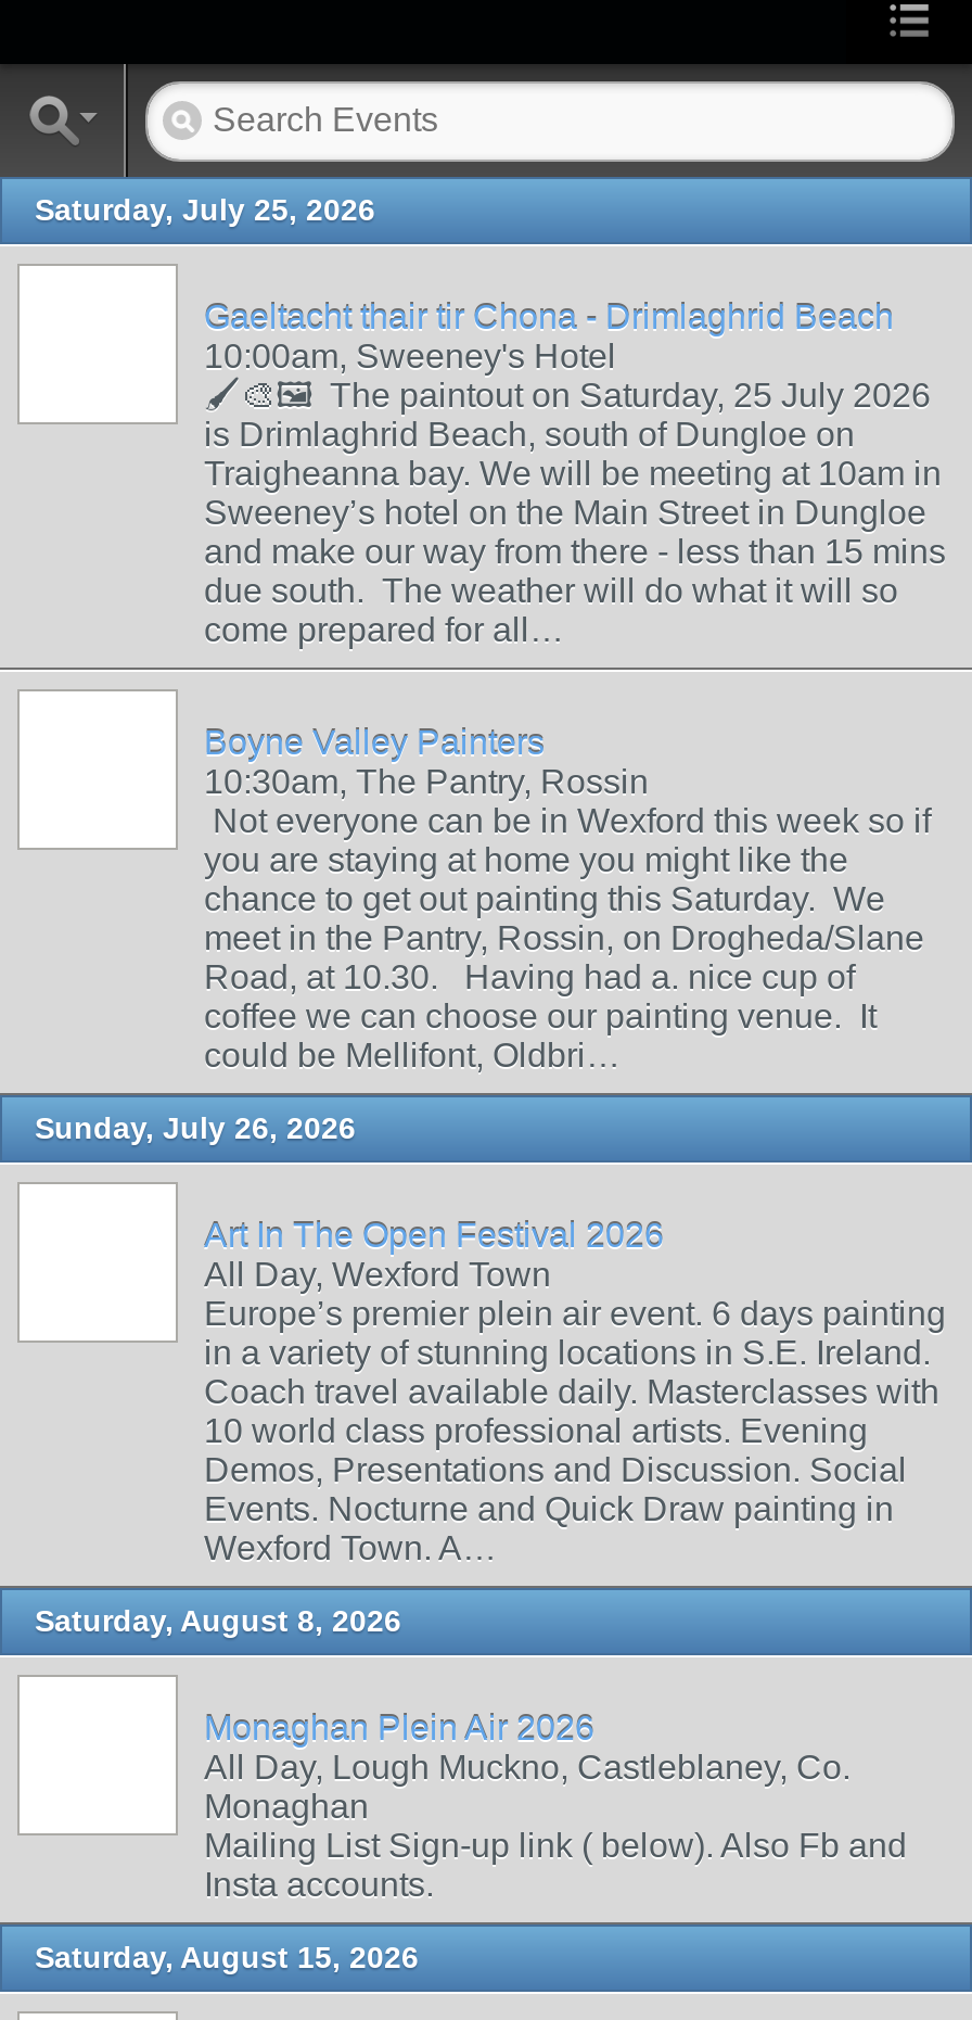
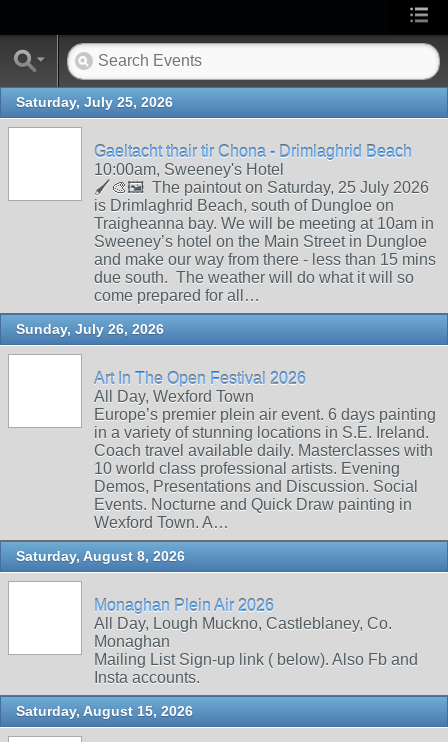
- Boyne Valley Painters
- 10:30am, The Pantry, Rossin
- Not everyone can be in Wexford this week so if
- you are staying at home you might like the
- chance to get out painting this Saturday. We
- meet in the Pantry, Rossin, on Drogheda/Slane
- Road, at 10.30. Having had a. nice cup of
- coffee we can choose our painting venue. It
- could be Mellifont, Oldbri…
